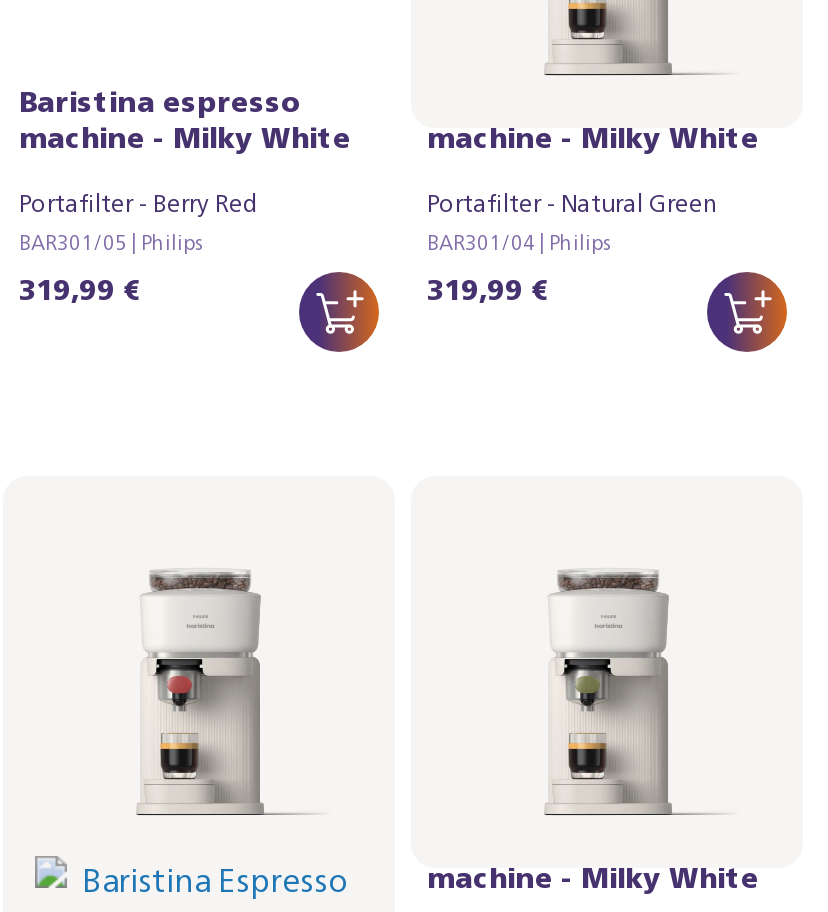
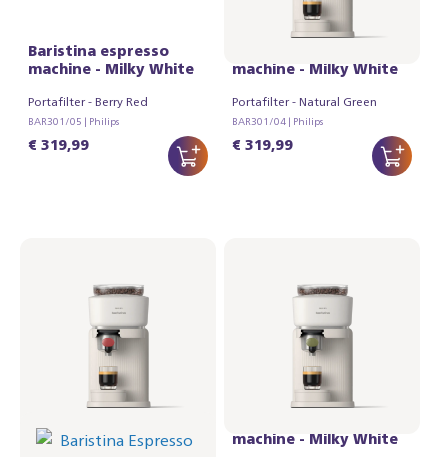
- 319,99 €
+ € 319,99

- 319,99 €
+ € 319,99
